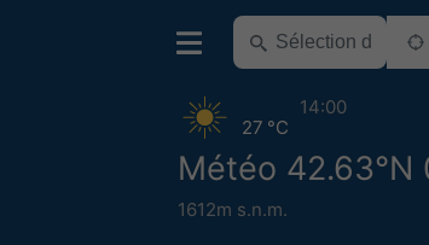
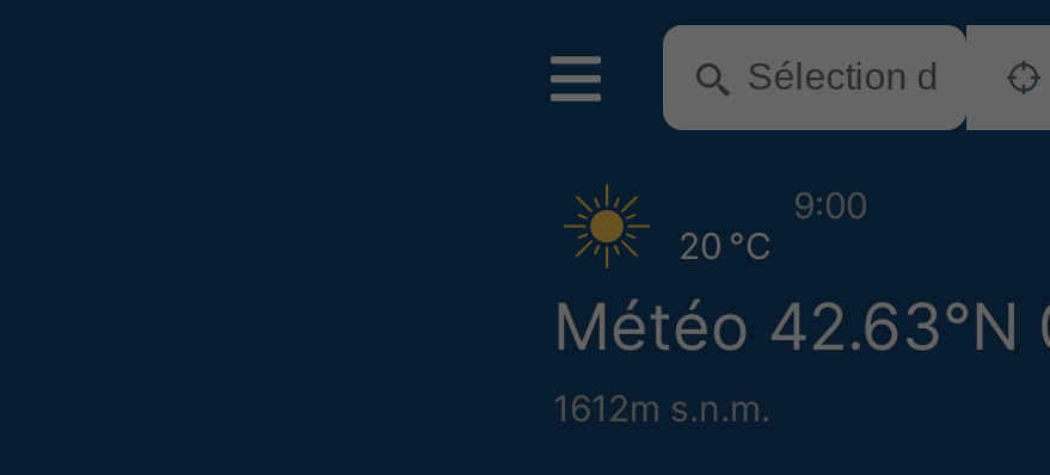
- 14:00
+ 9:00

- 27 °C
+ 20 °C
